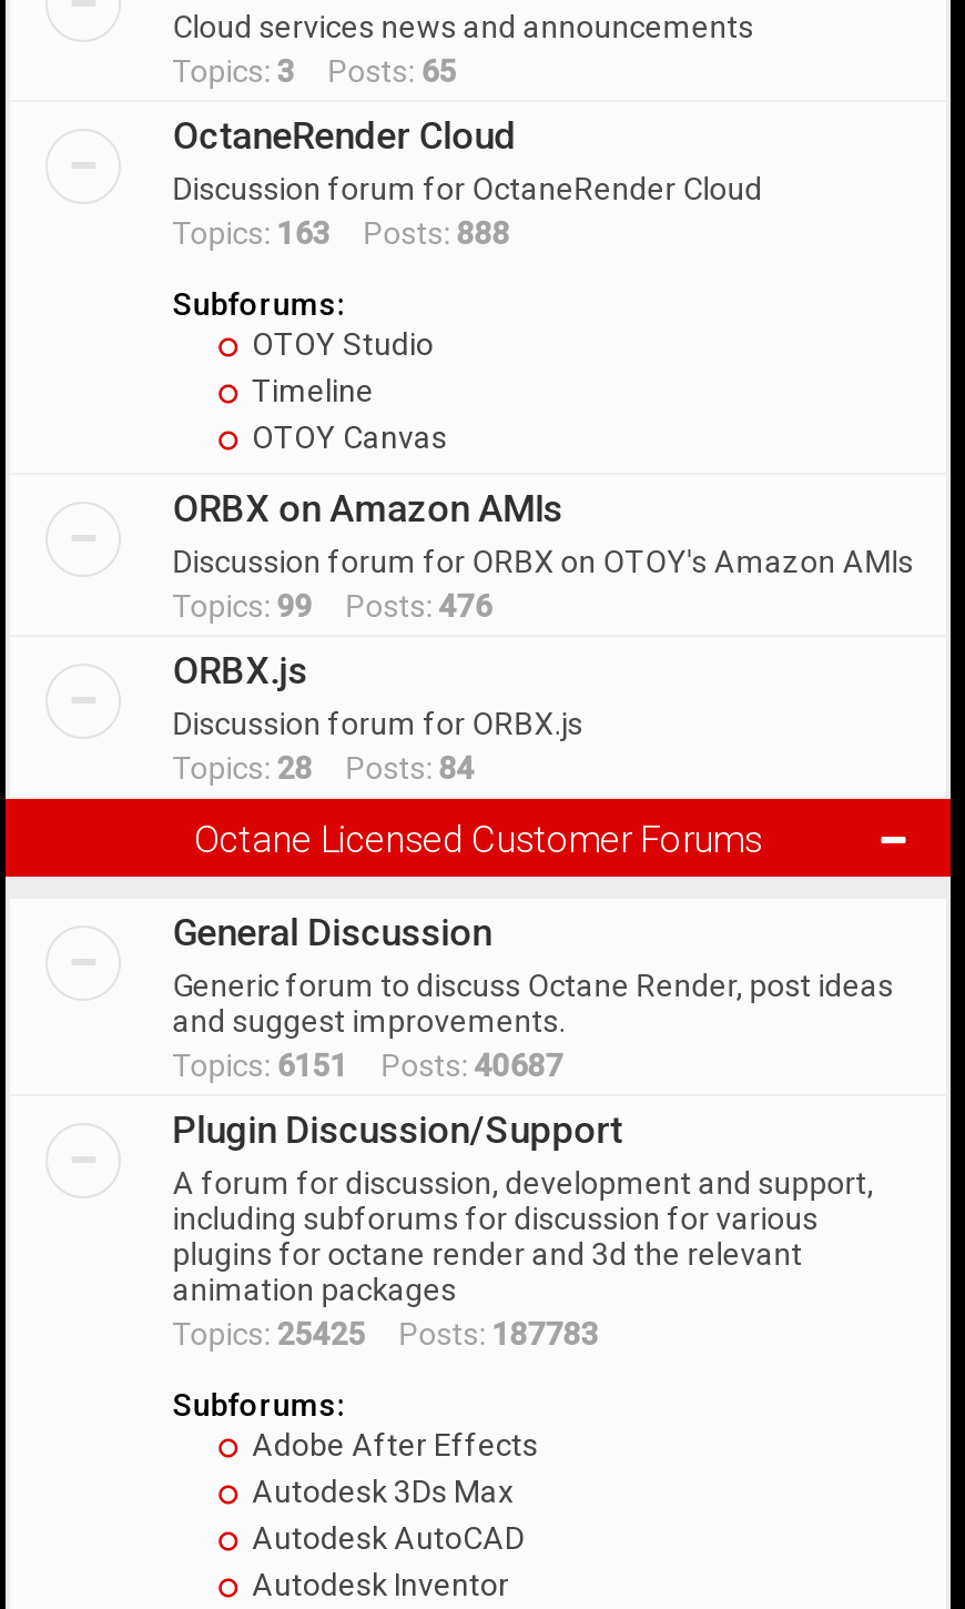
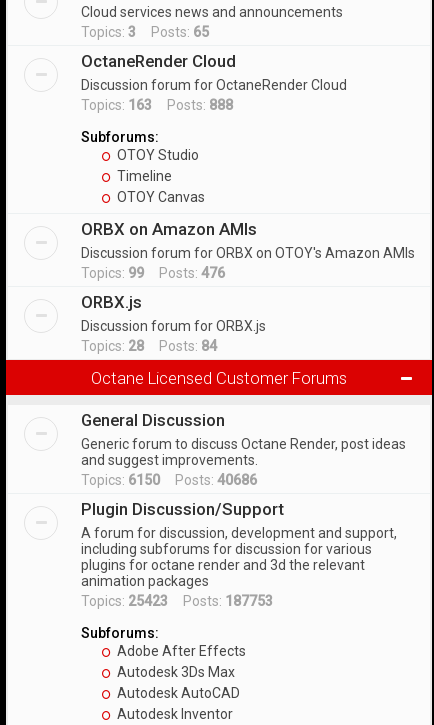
- Topics: 6151 Posts: 40687
+ Topics: 6150 Posts: 40686

- Topics: 25425 Posts: 187783
+ Topics: 25423 Posts: 187753
